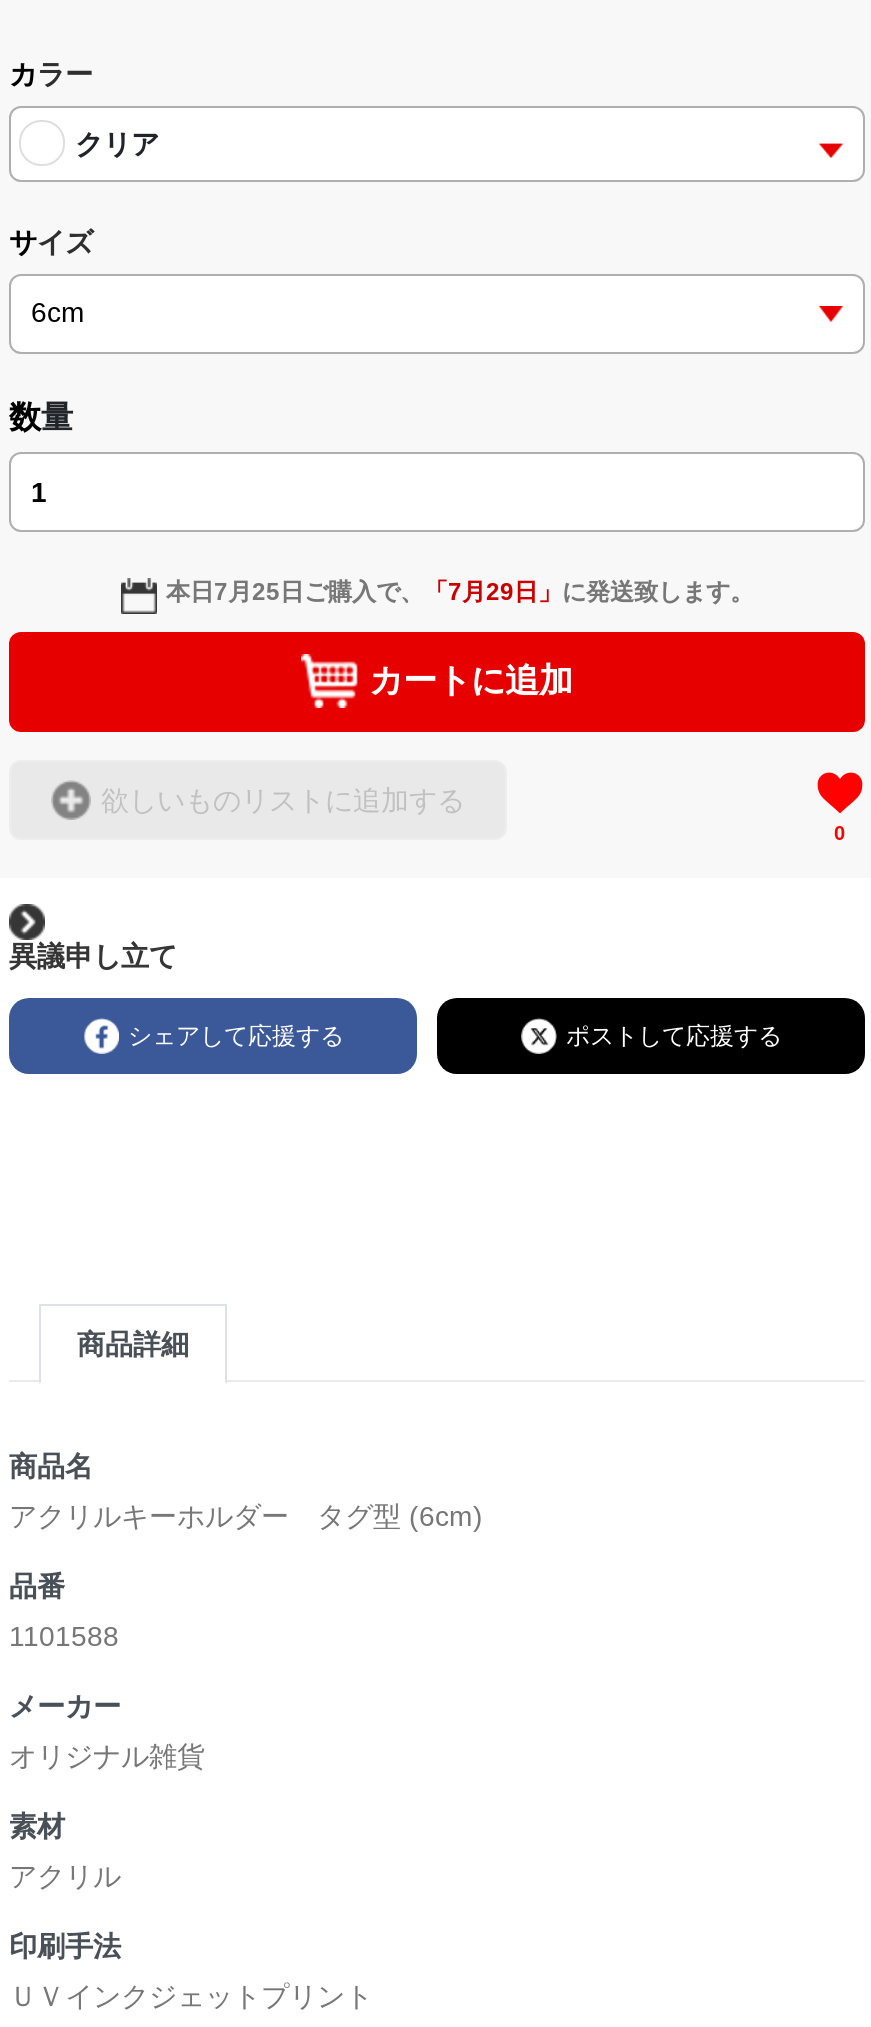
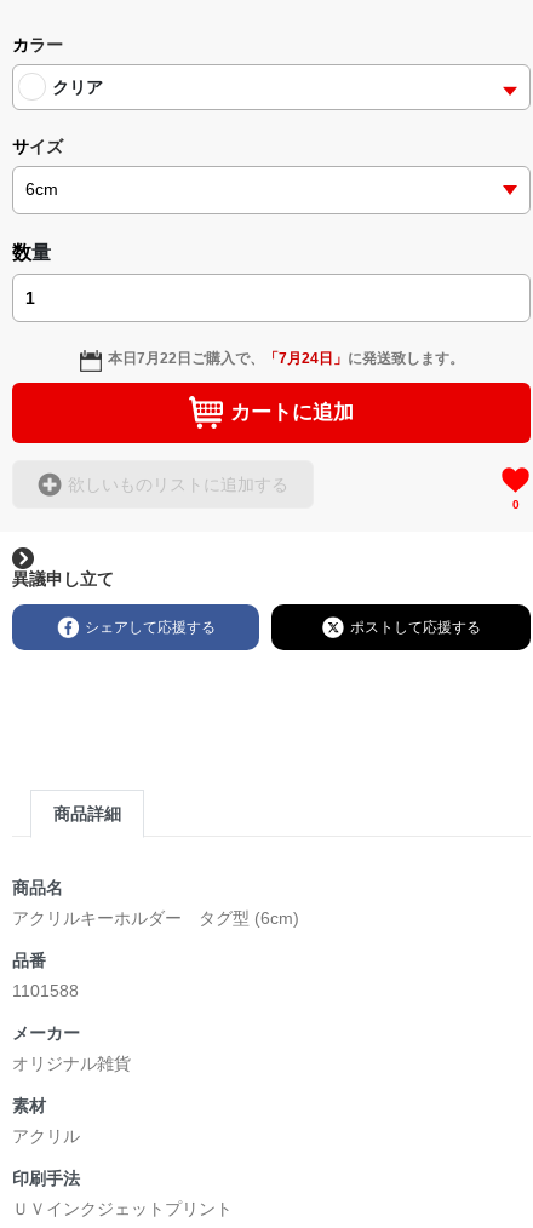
- 本日7月25日ご購入で、「7月29日」に発送致します。
+ 本日7月22日ご購入で、「7月24日」に発送致します。
